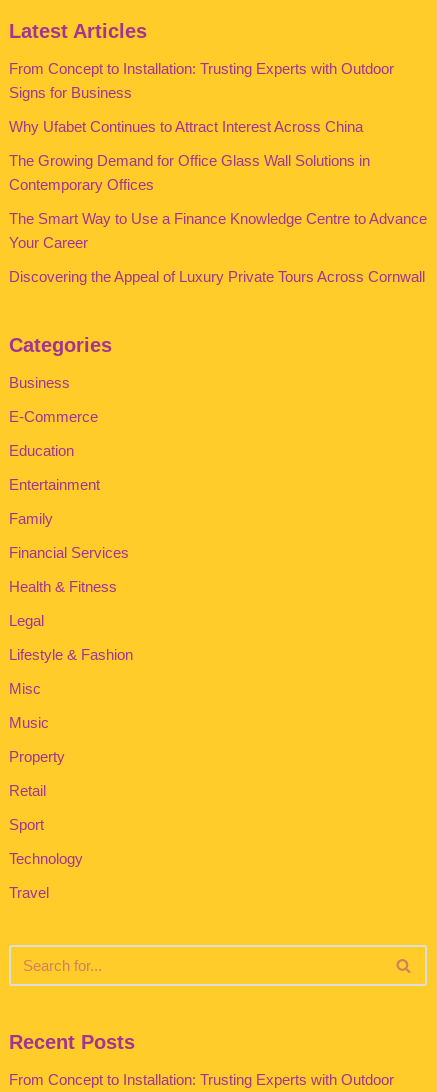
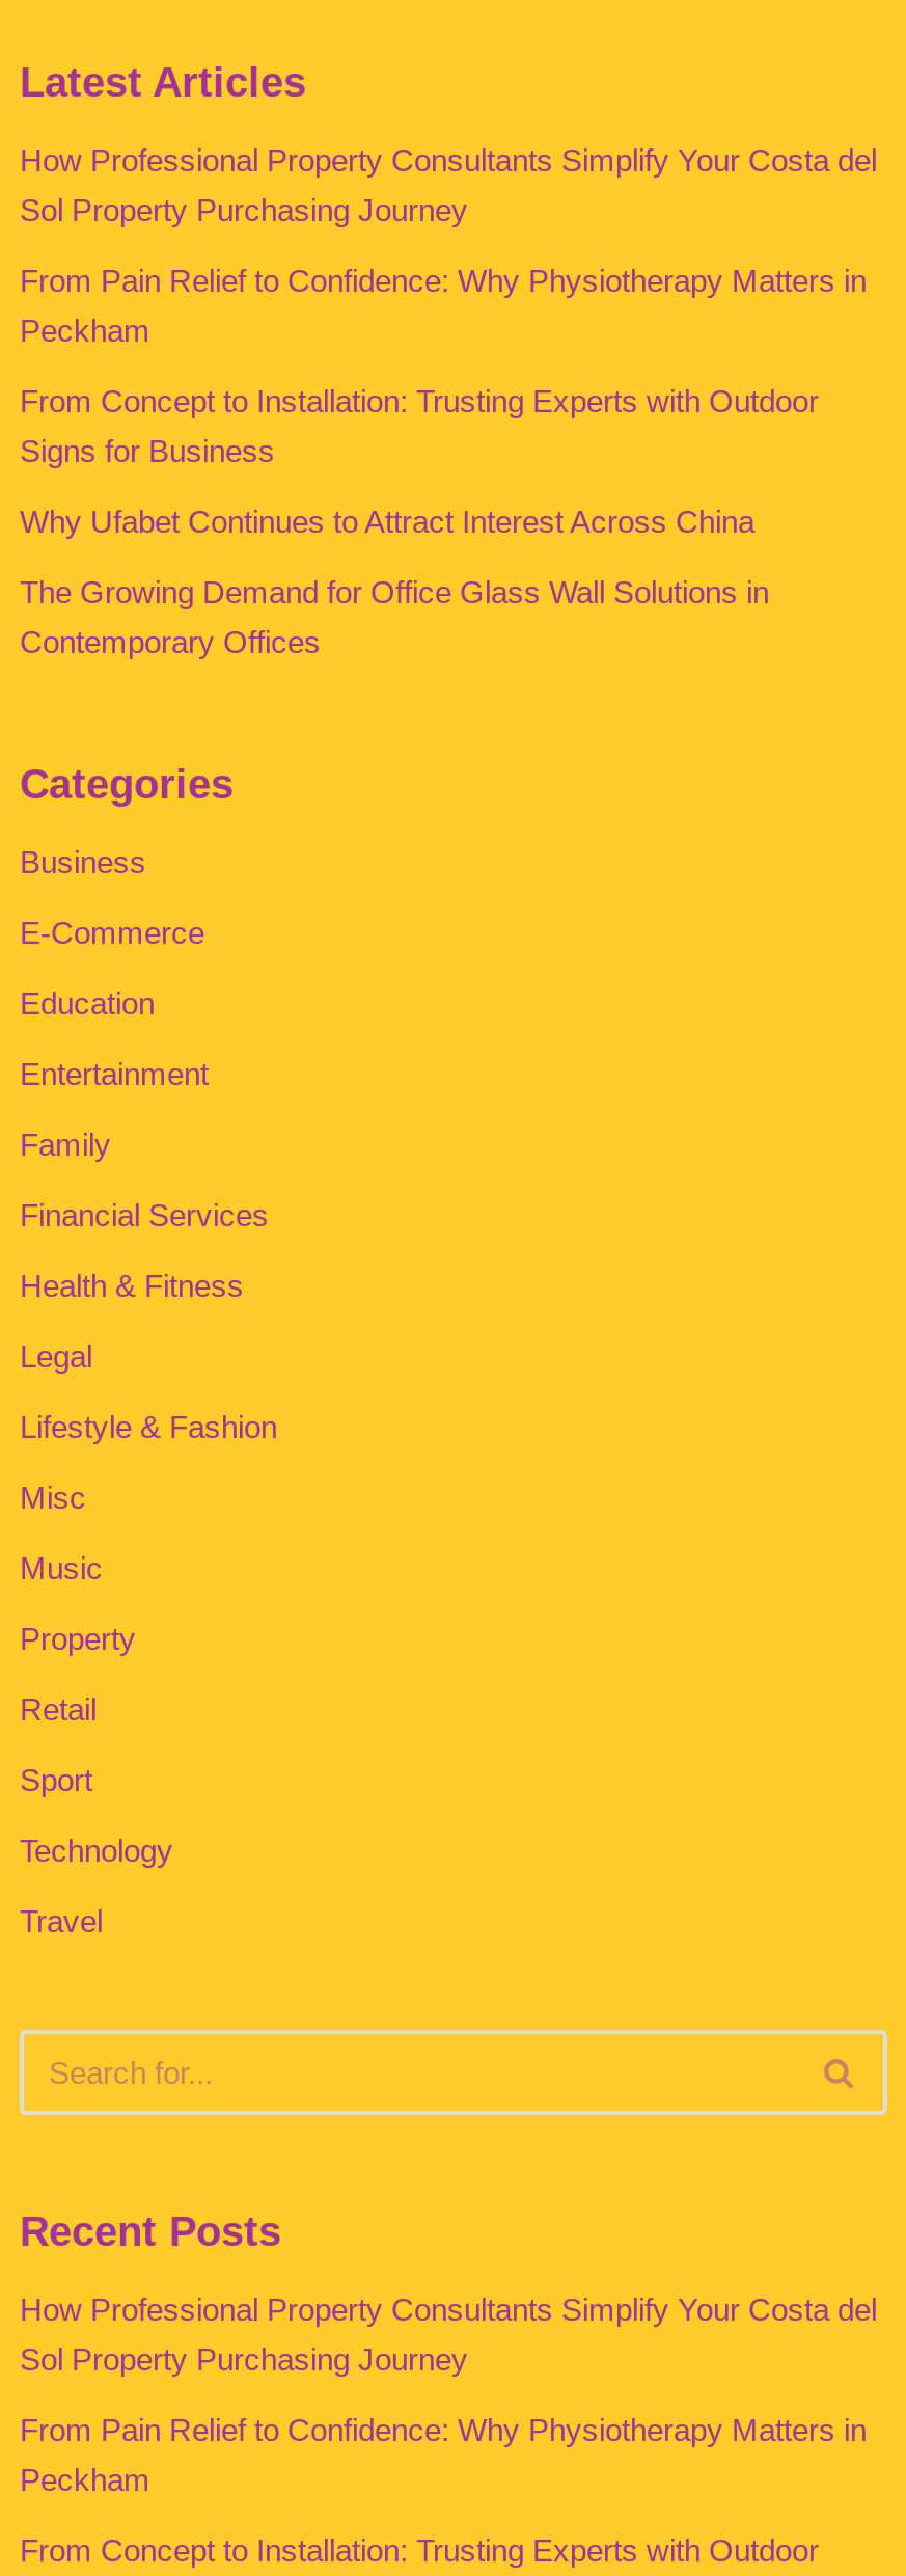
+ How Professional Property Consultants Simplify Your Costa del
+ Sol Property Purchasing Journey
+ From Pain Relief to Confidence: Why Physiotherapy Matters in
+ Peckham

- The Smart Way to Use a Finance Knowledge Centre to Advance
- Your Career
- Discovering the Appeal of Luxury Private Tours Across Cornwall

+ How Professional Property Consultants Simplify Your Costa del
+ Sol Property Purchasing Journey
+ From Pain Relief to Confidence: Why Physiotherapy Matters in
+ Peckham
